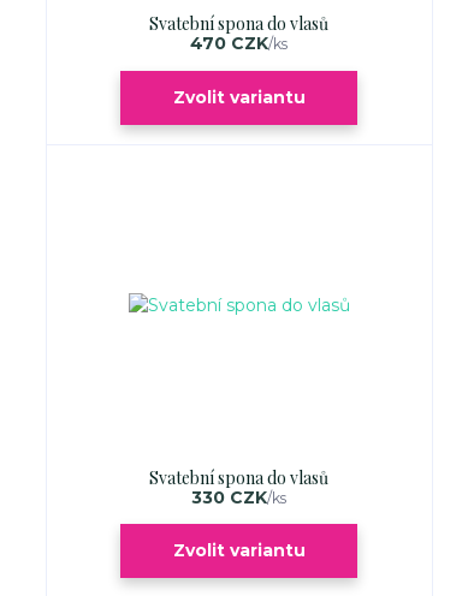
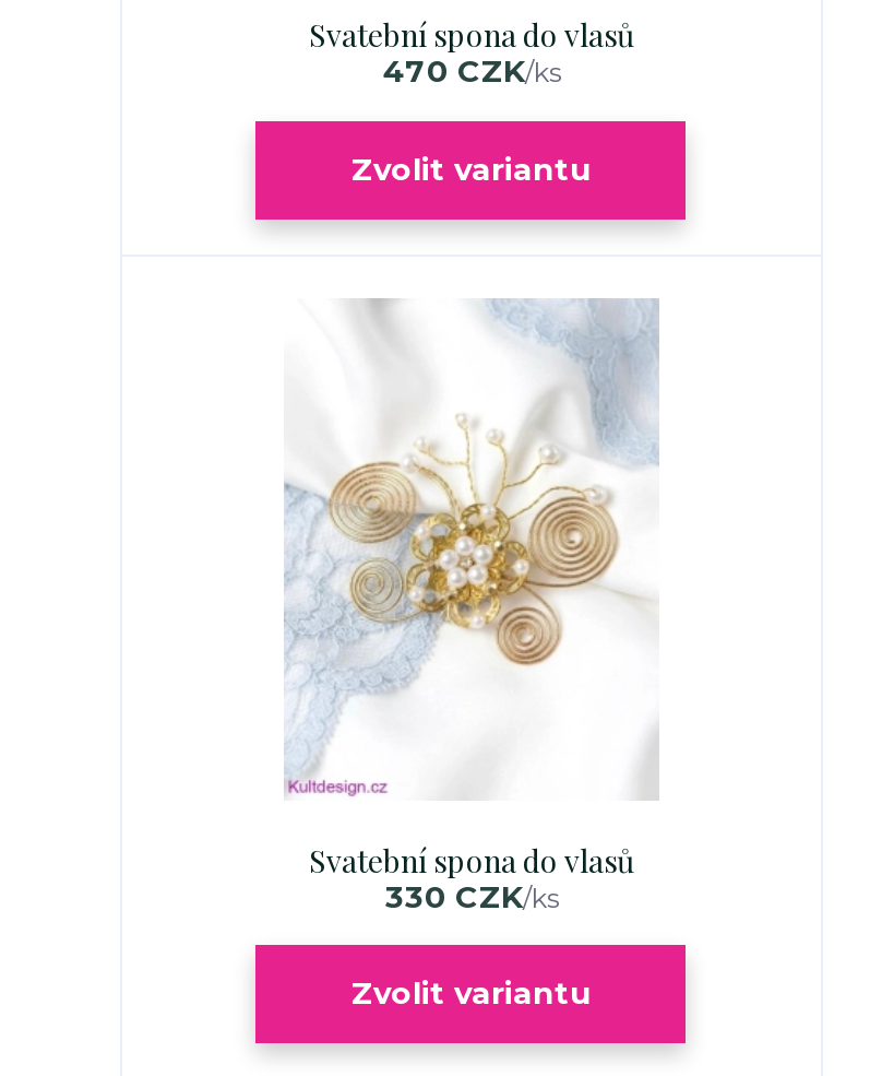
+ [image]
